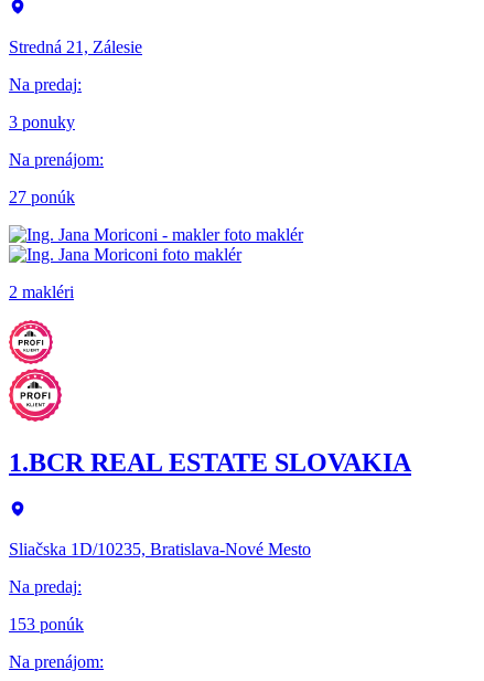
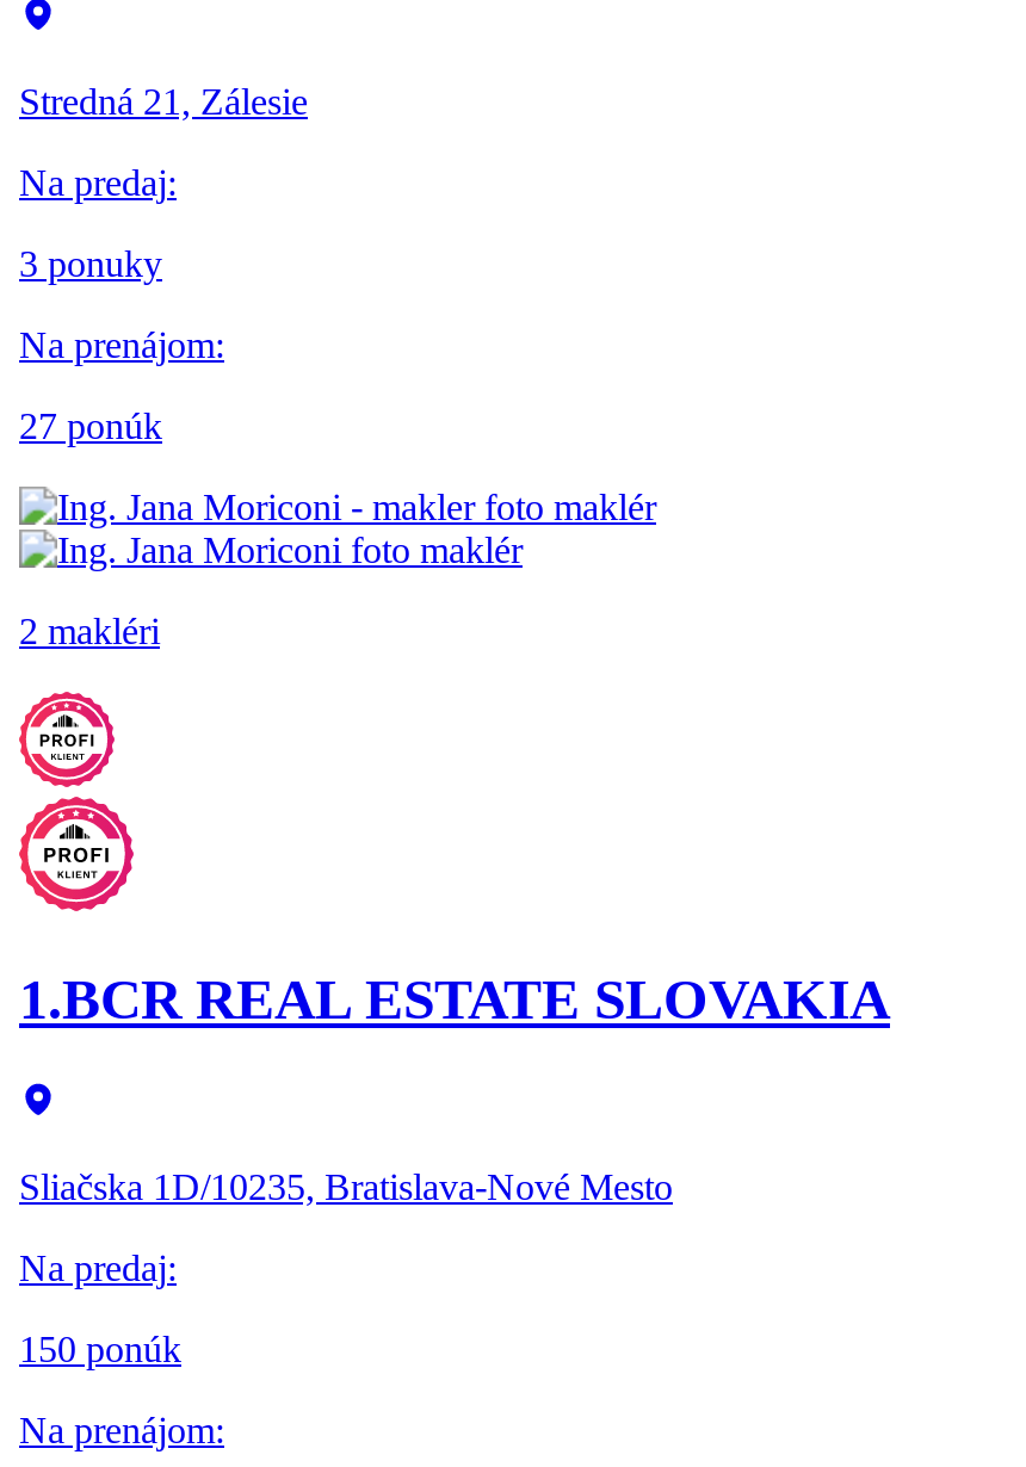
- 153 ponúk
+ 150 ponúk
